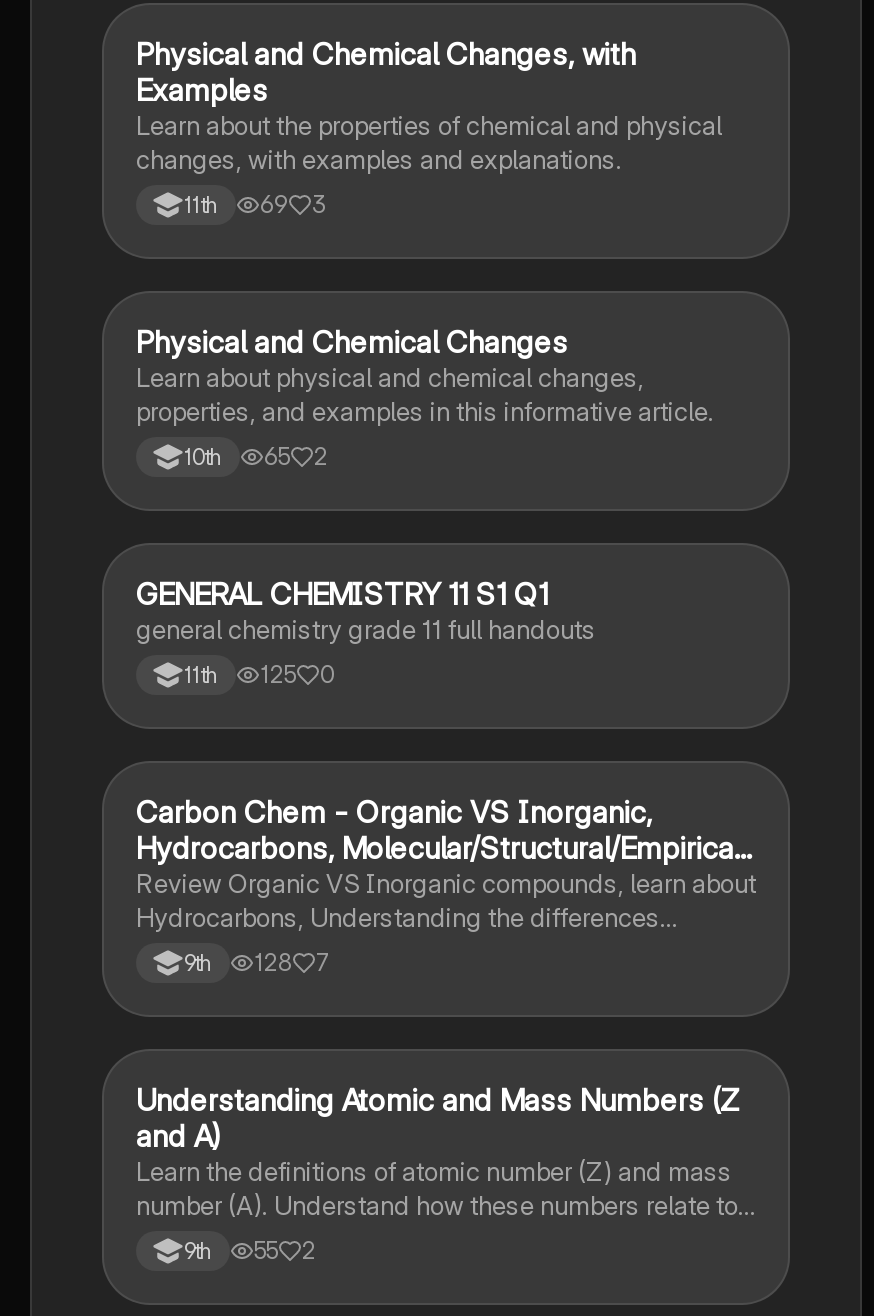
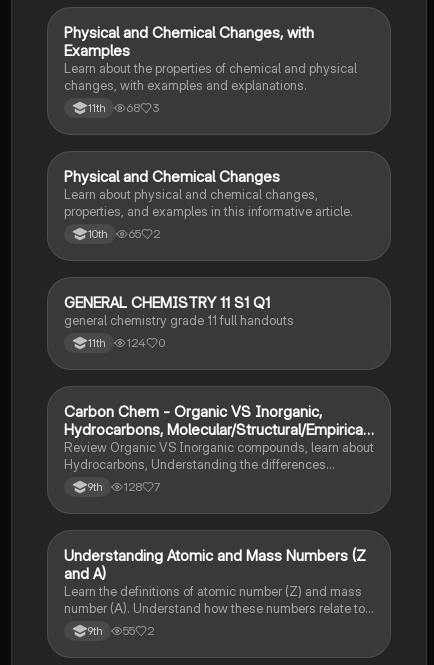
- 69
+ 68

- 125
+ 124
